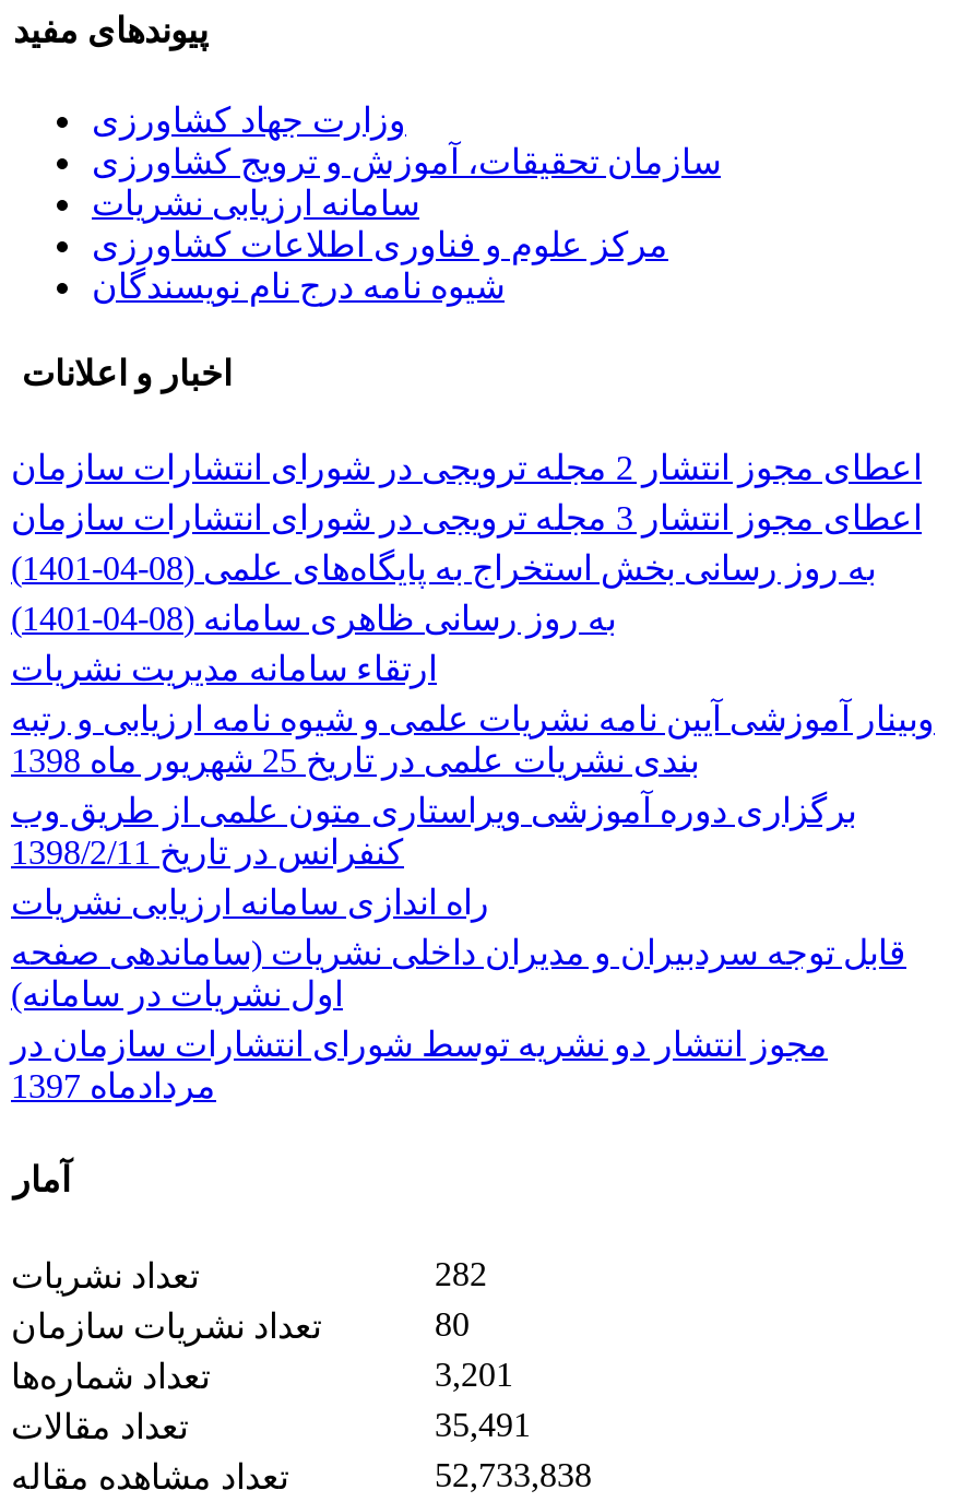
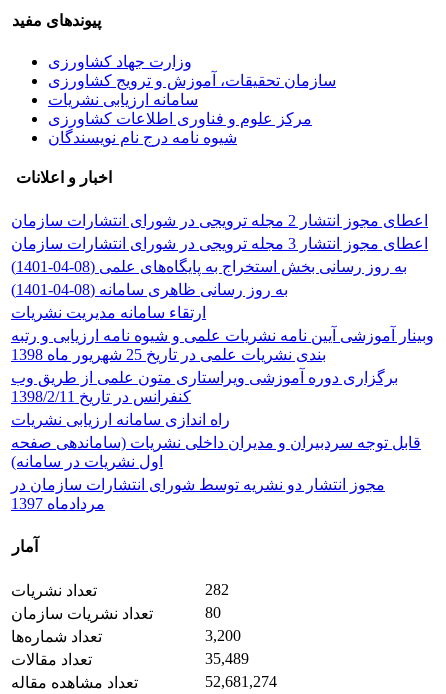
- 3,201
+ 3,200

- 35,491
+ 35,489

- 52,733,838
+ 52,681,274
